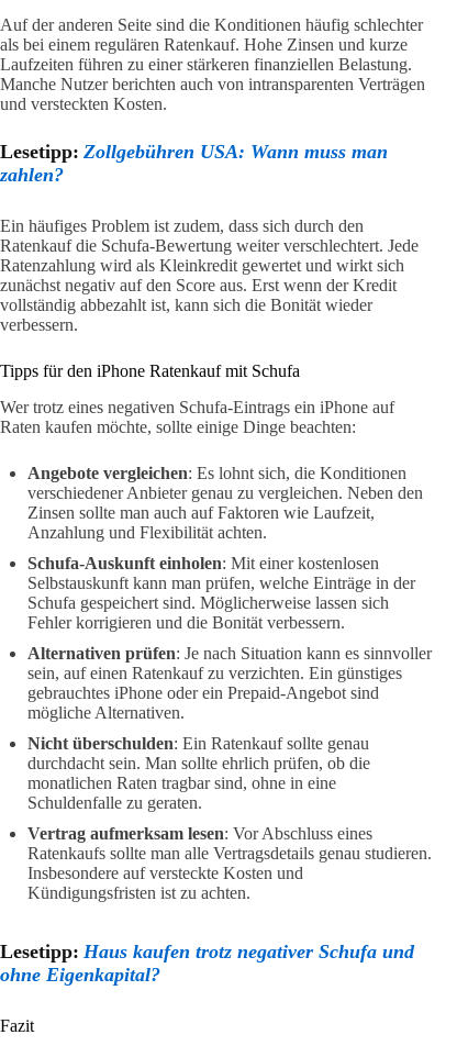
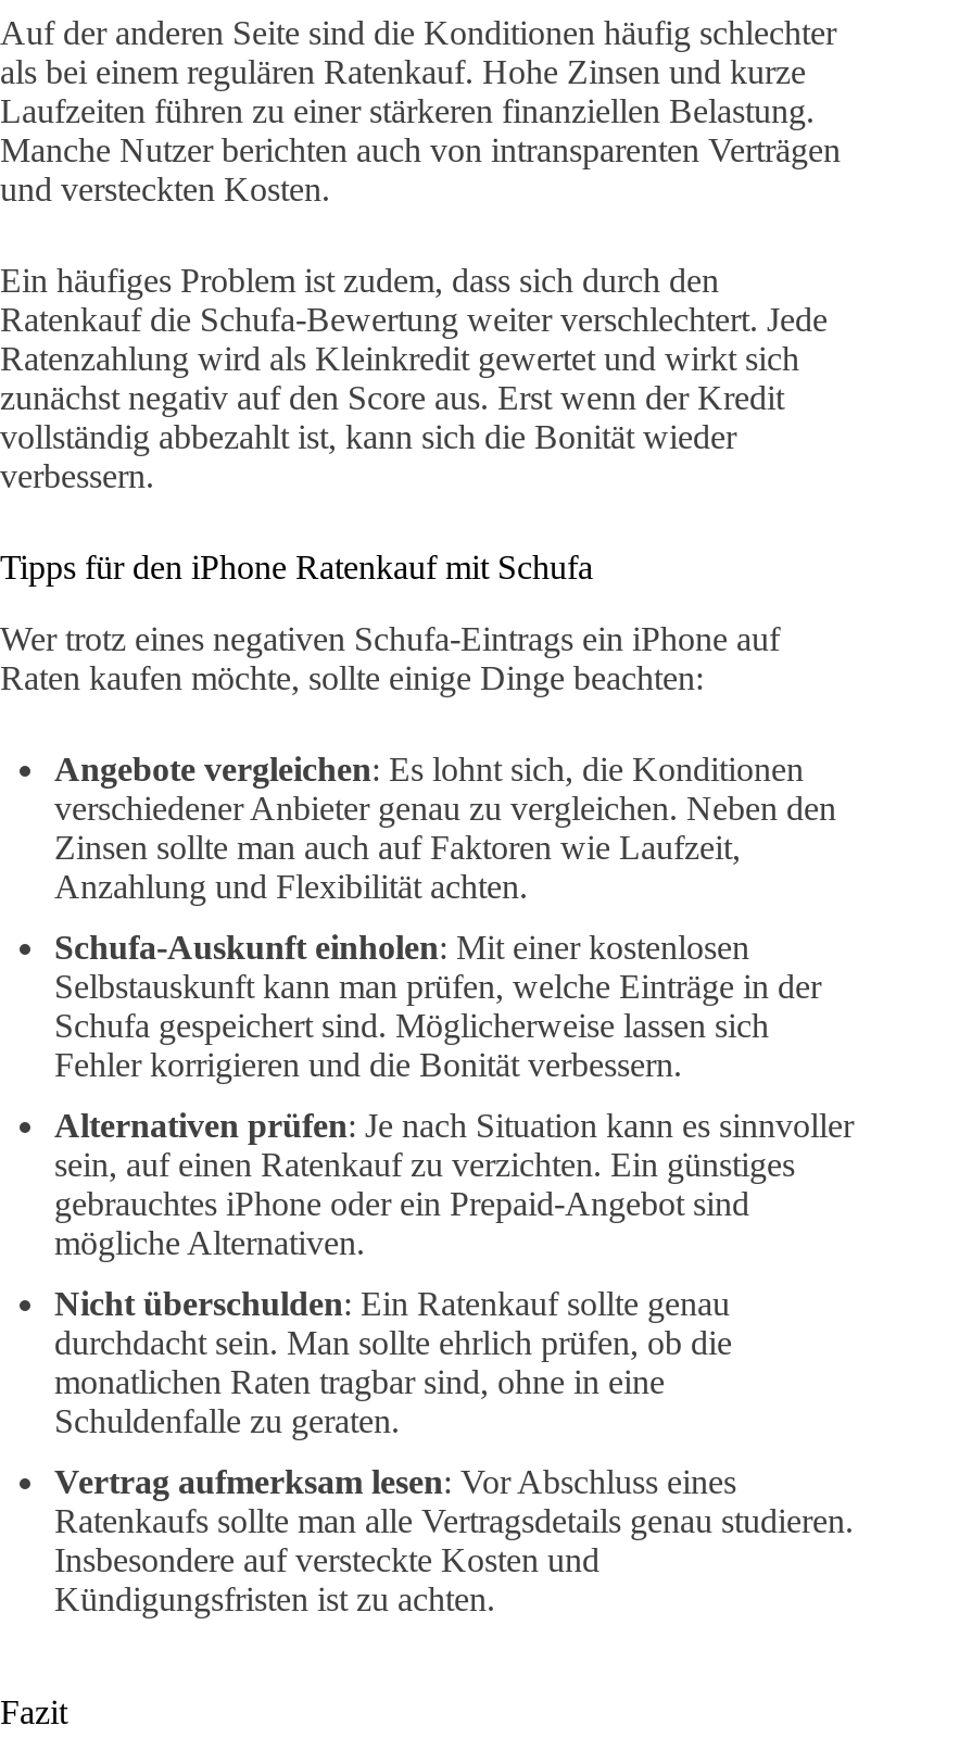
- Lesetipp: Zollgebühren USA: Wann muss man
- zahlen?

- Lesetipp: Haus kaufen trotz negativer Schufa und
- ohne Eigenkapital?
